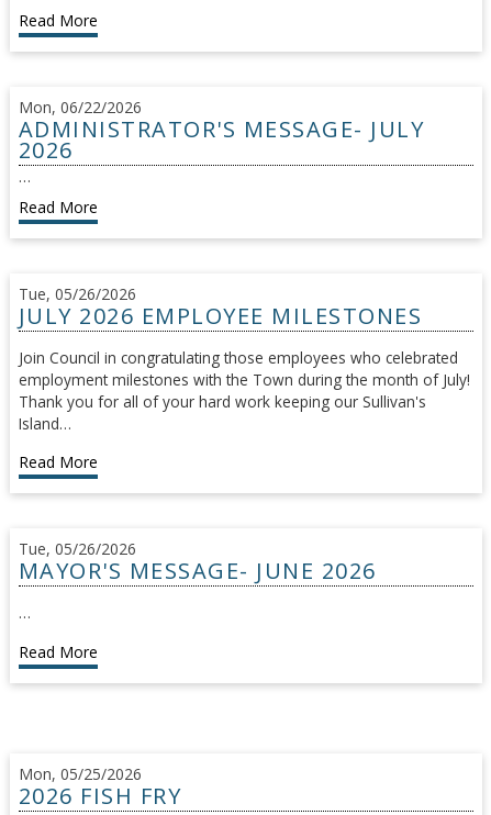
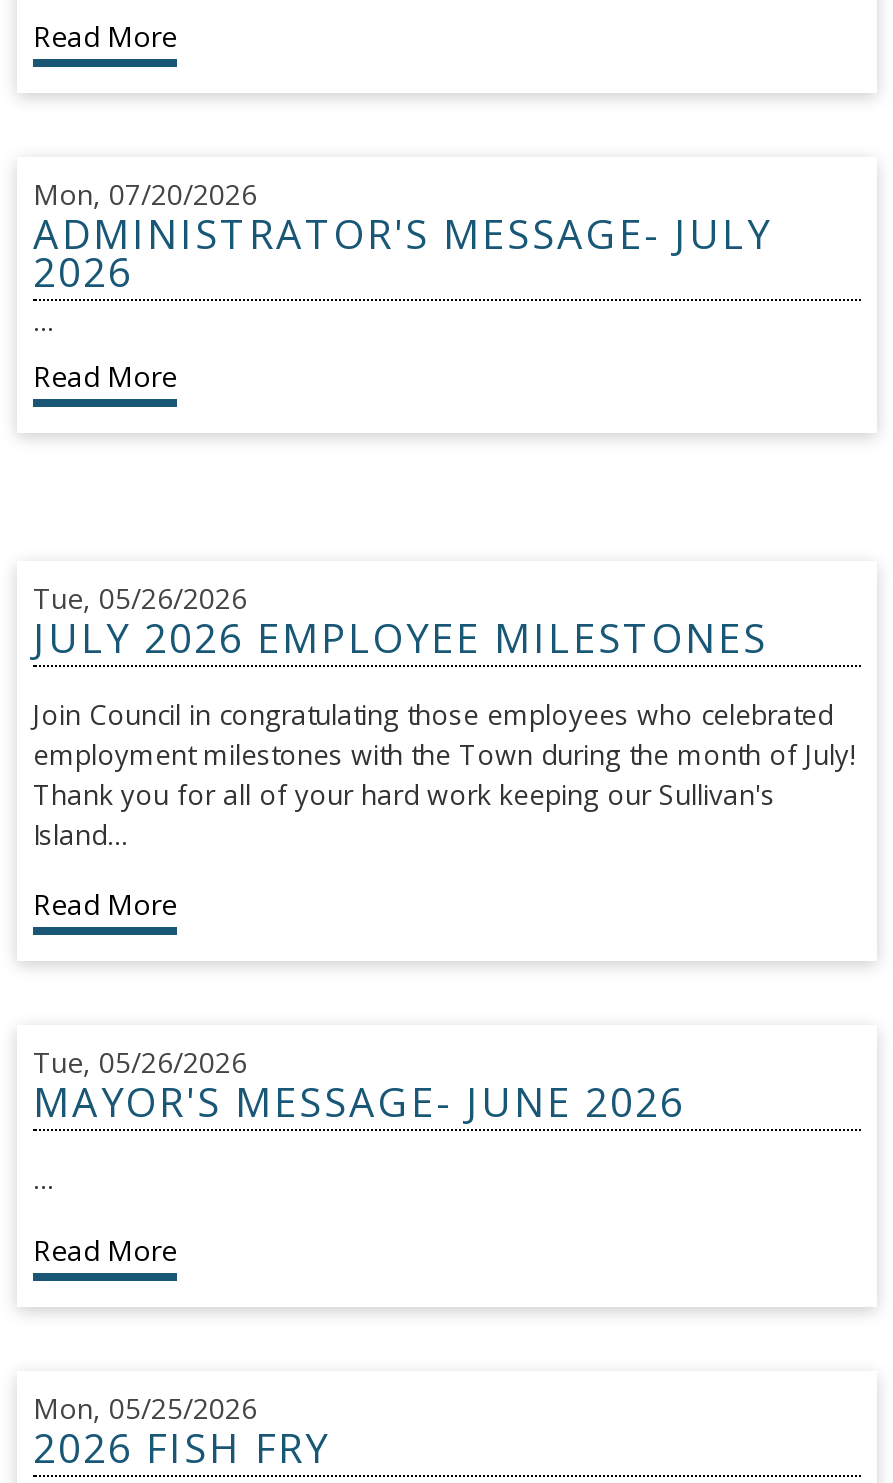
- Mon, 06/22/2026
+ Mon, 07/20/2026

moved down: Tue, 05/26/2026 | JULY 2026 EMPLOYEE MILESTONES | Join Council in congratulating those employees who celebrated | ... | MAYOR'S MESSAGE- JUNE 2026 | Read More
